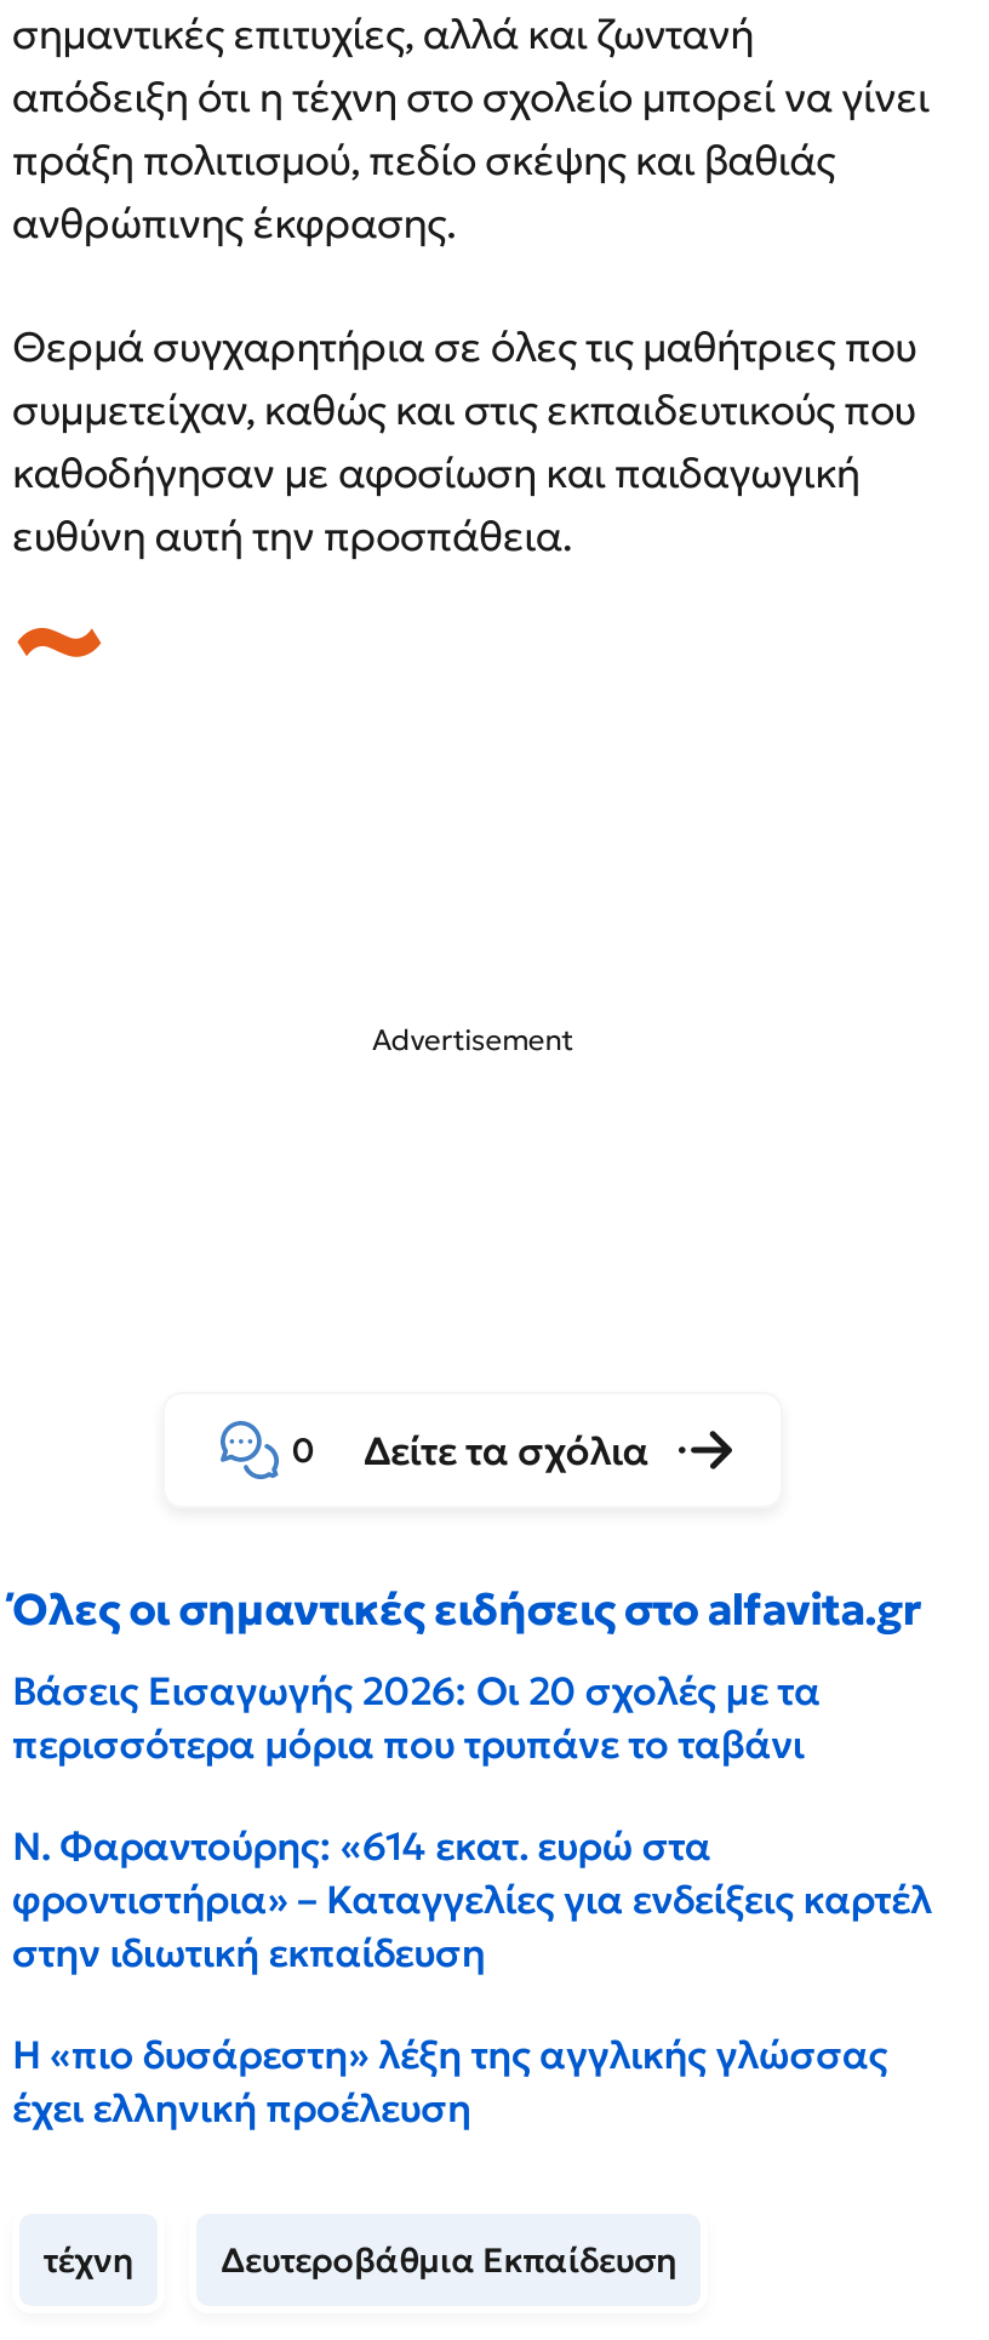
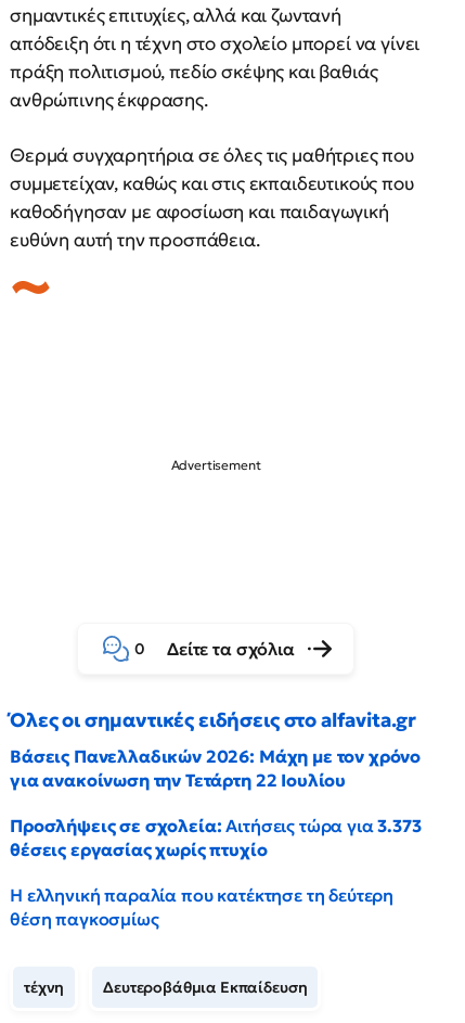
- Βάσεις Εισαγωγής 2026: Οι 20 σχολές με τα
- περισσότερα μόρια που τρυπάνε το ταβάνι
+ Βάσεις Πανελλαδικών 2026: Μάχη με τον χρόνο
+ για ανακοίνωση την Τετάρτη 22 Ιουλίου

- Ν. Φαραντούρης: «614 εκατ. ευρώ στα
- φροντιστήρια» – Καταγγελίες για ενδείξεις καρτέλ
- στην ιδιωτική εκπαίδευση
+ Προσλήψεις σε σχολεία: Αιτήσεις τώρα για 3.373
+ θέσεις εργασίας χωρίς πτυχίο

- Η «πιο δυσάρεστη» λέξη της αγγλικής γλώσσας
- έχει ελληνική προέλευση
+ Η ελληνική παραλία που κατέκτησε τη δεύτερη
+ θέση παγκοσμίως
